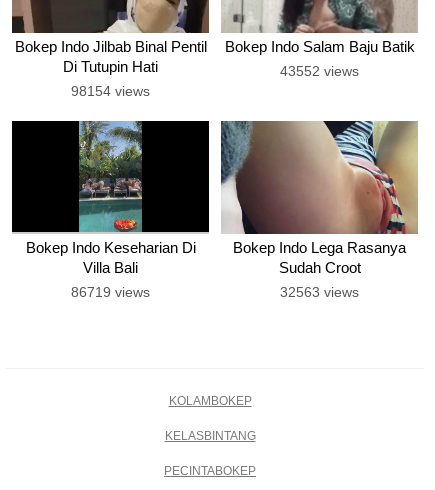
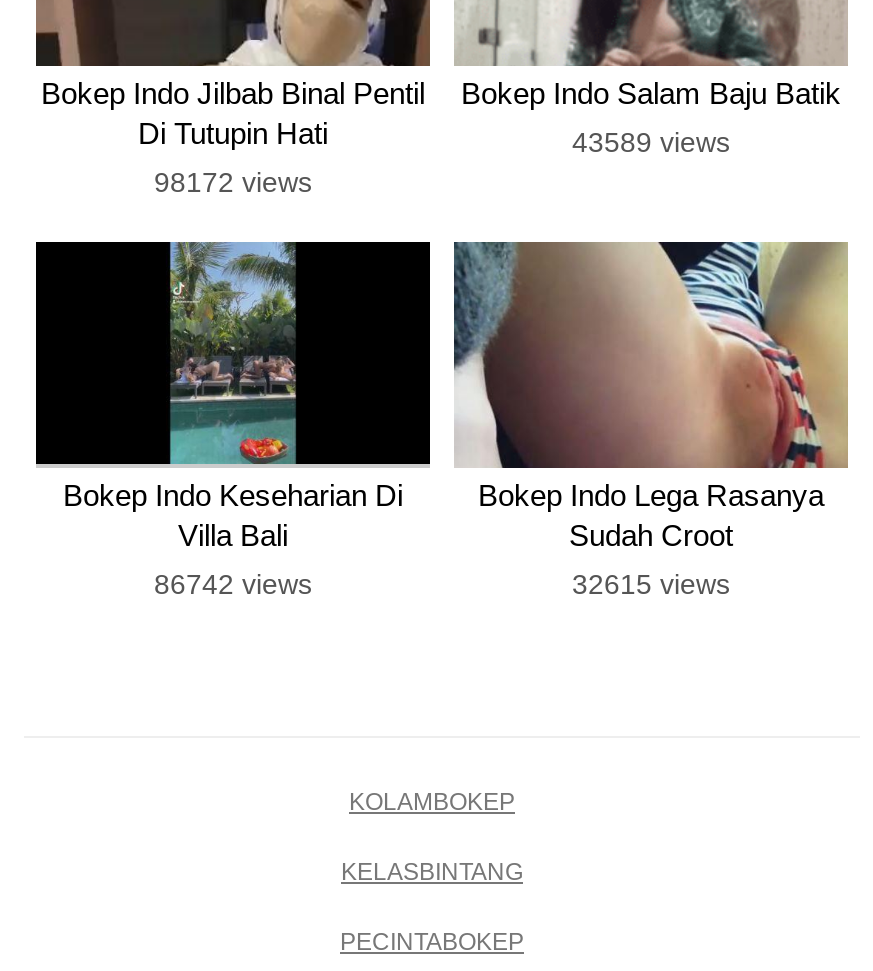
- 43552 views
+ 43589 views

- 98154 views
+ 98172 views

- 86719 views
+ 86742 views

- 32563 views
+ 32615 views
